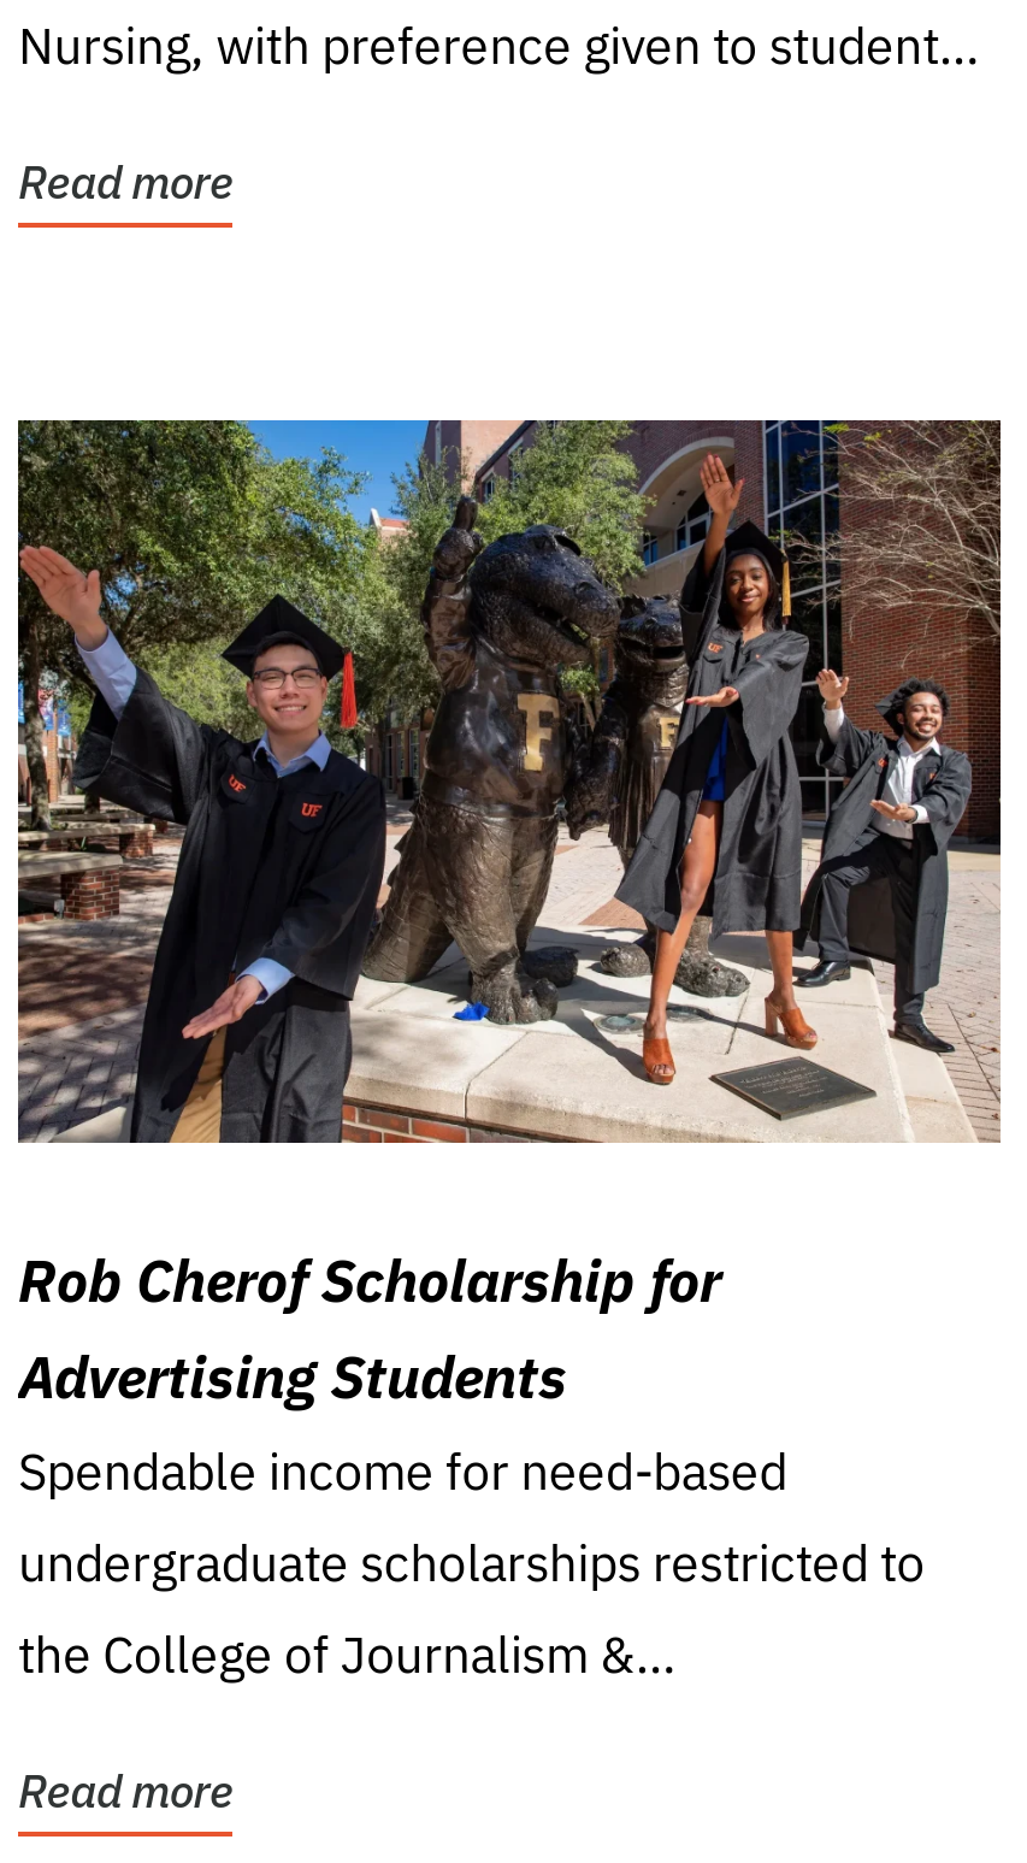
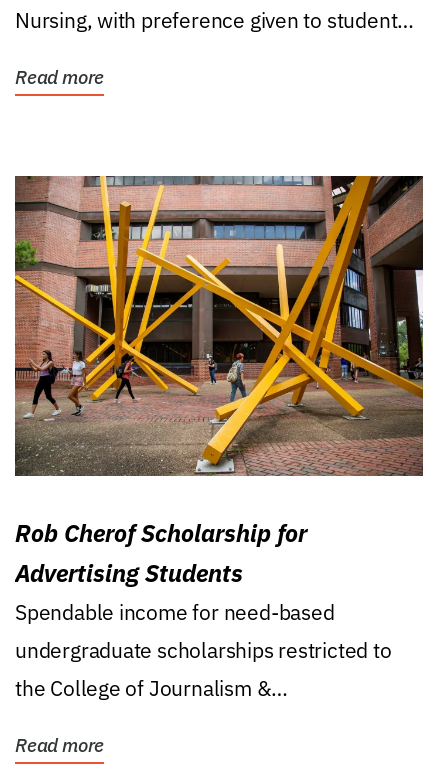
- [image]
+ [image]
